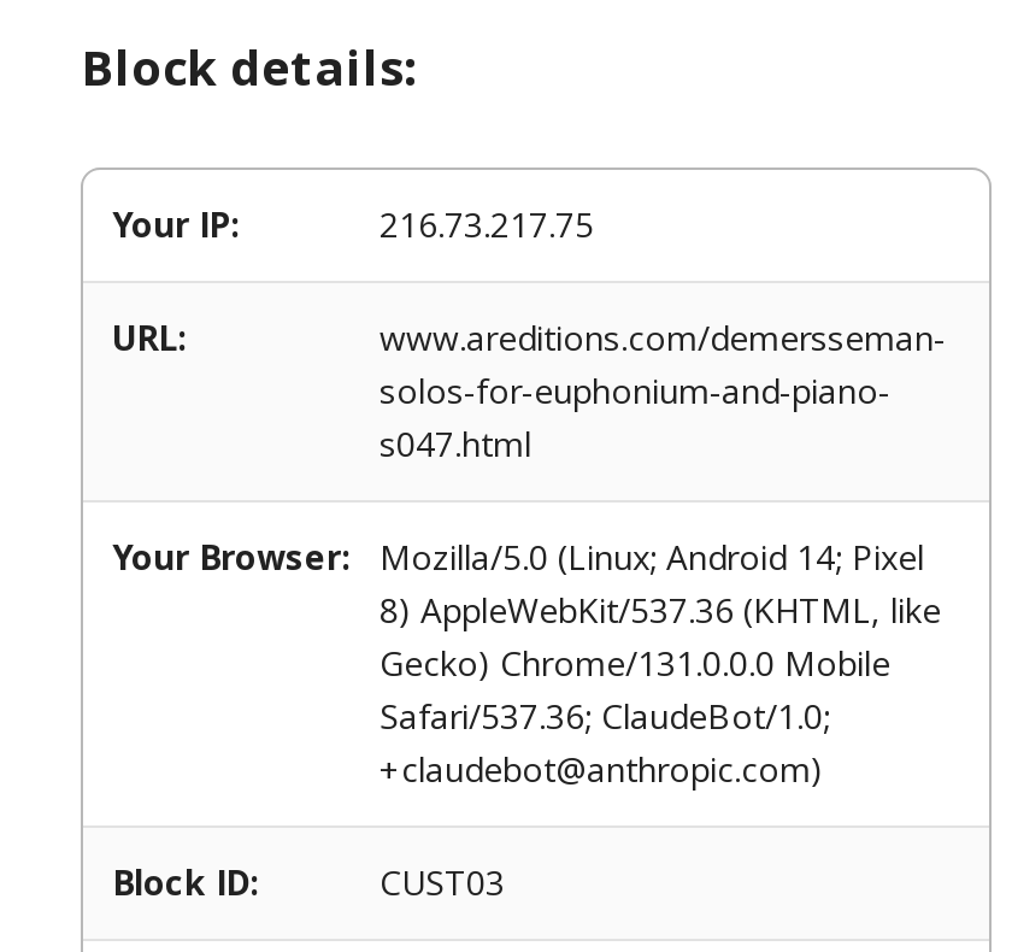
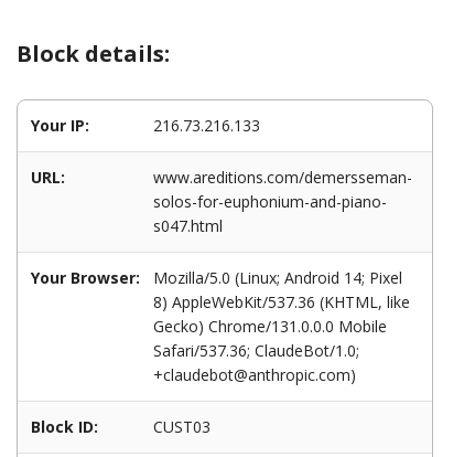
- 216.73.217.75
+ 216.73.216.133
